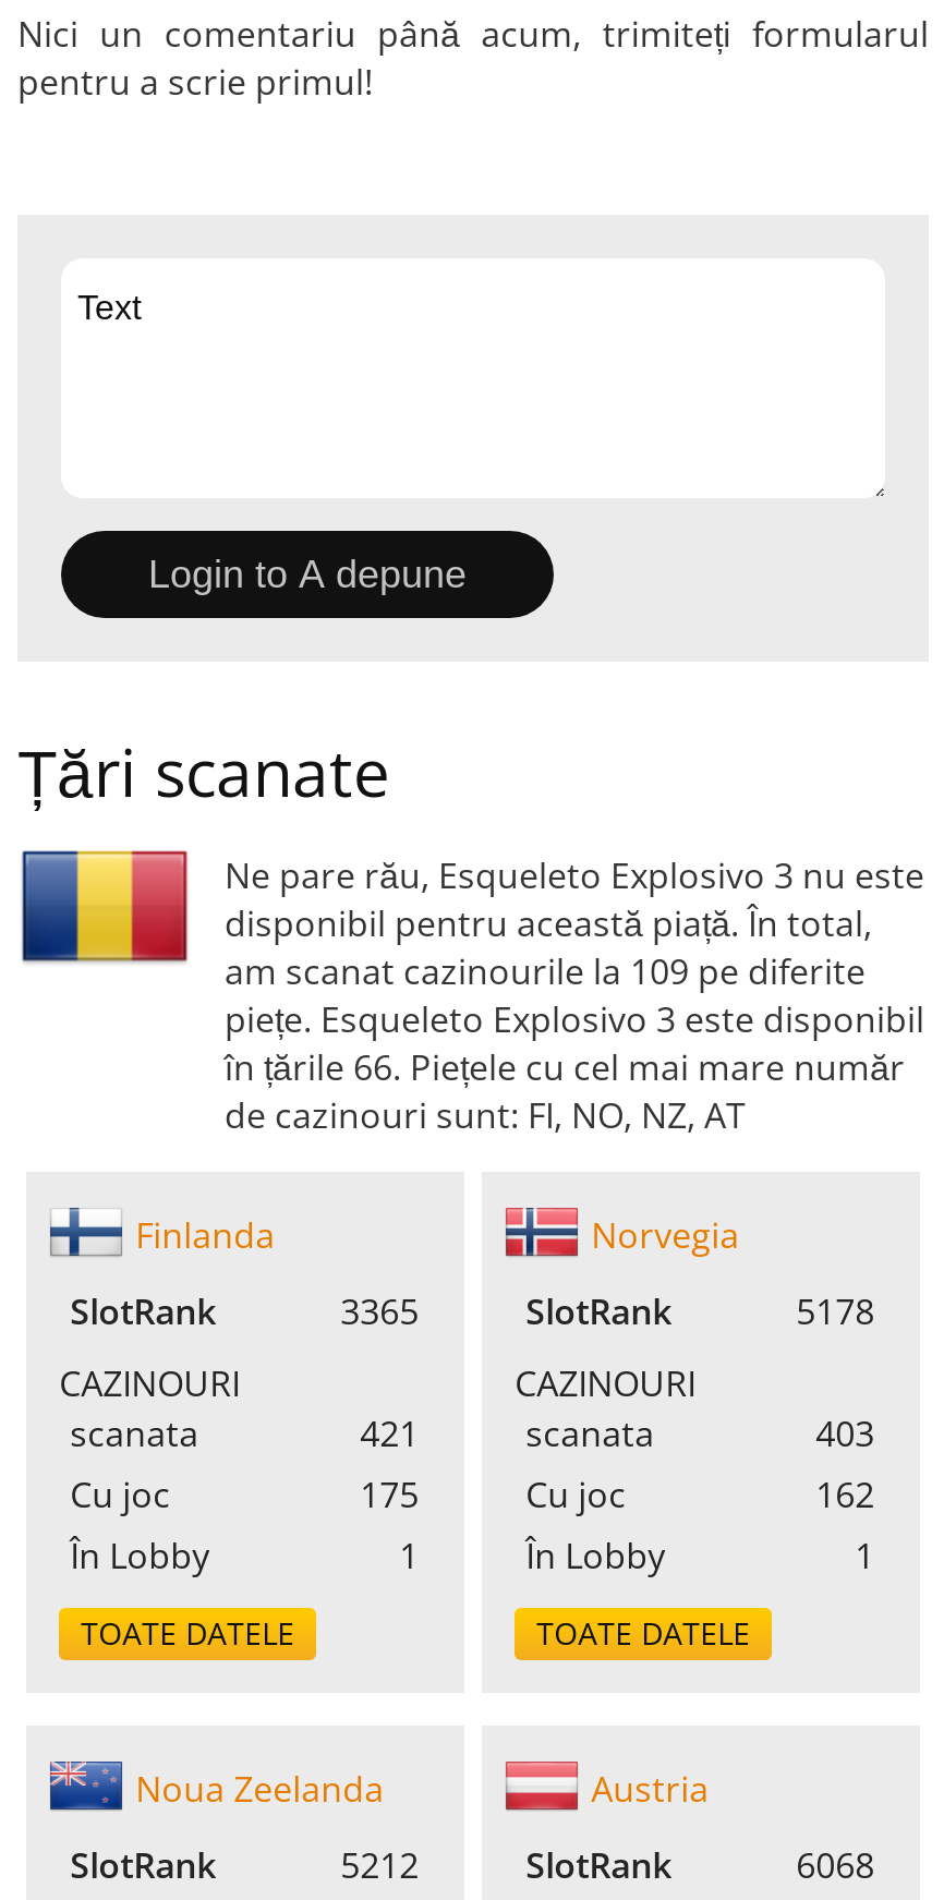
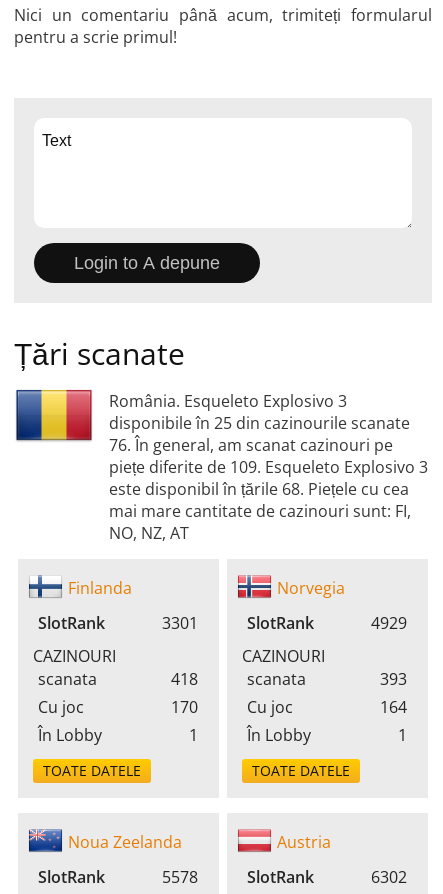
- Ne pare rău, Esqueleto Explosivo 3 nu este
- disponibil pentru această piață. În total,
- am scanat cazinourile la 109 pe diferite
- piețe. Esqueleto Explosivo 3 este disponibil
- în țările 66. Piețele cu cel mai mare număr
- de cazinouri sunt: FI, NO, NZ, AT
+ România. Esqueleto Explosivo 3
+ disponibile în 25 din cazinourile scanate
+ 76. În general, am scanat cazinouri pe
+ piețe diferite de 109. Esqueleto Explosivo 3
+ este disponibil în țările 68. Piețele cu cea
+ mai mare cantitate de cazinouri sunt: FI,
+ NO, NZ, AT

- 3365
+ 3301

- 5178
+ 4929

- 421
+ 418

- 403
+ 393

- 175
+ 170

- 162
+ 164

- 5212
+ 5578

- 6068
+ 6302
